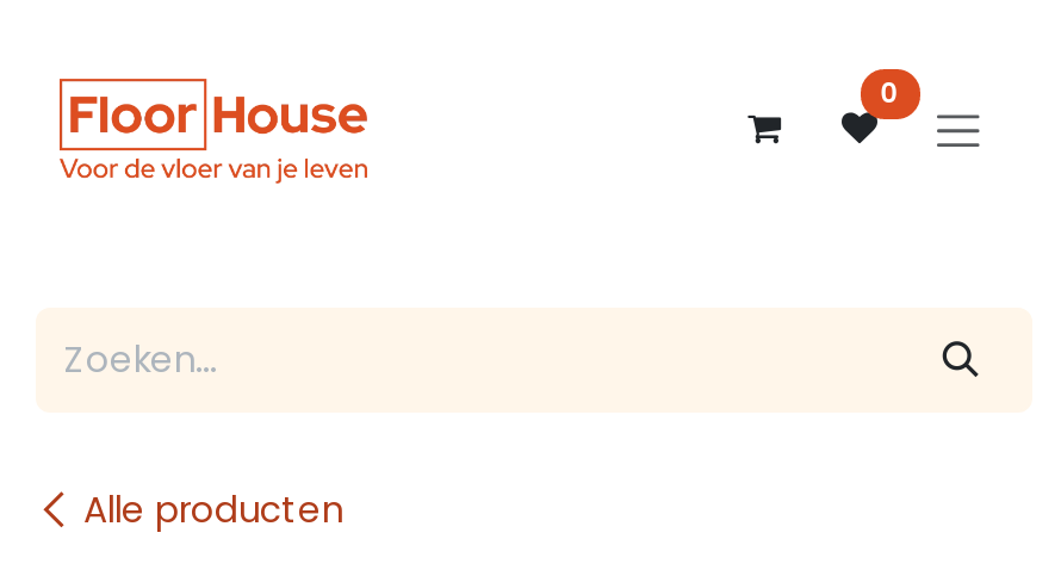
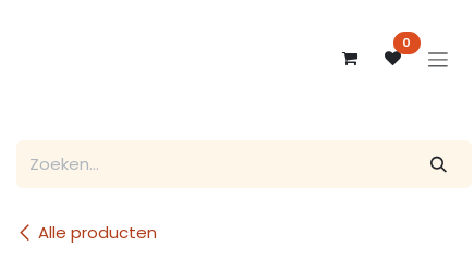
- [image]
